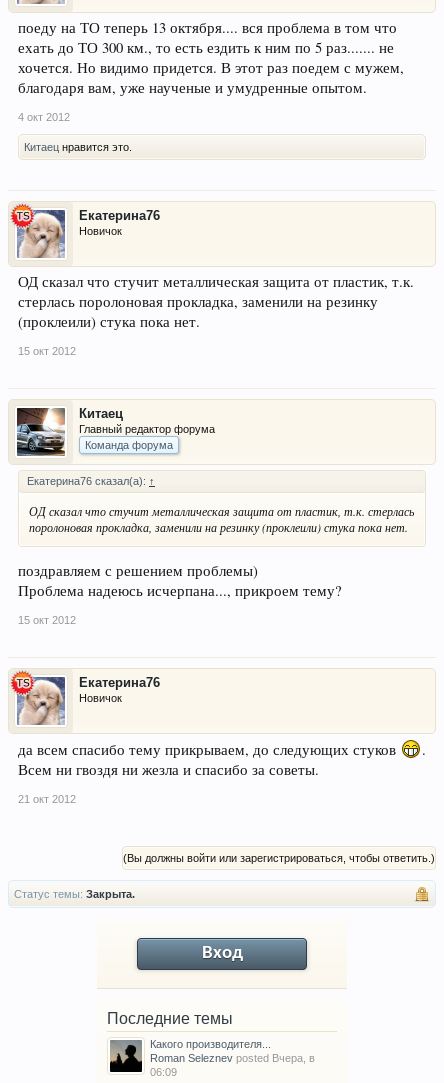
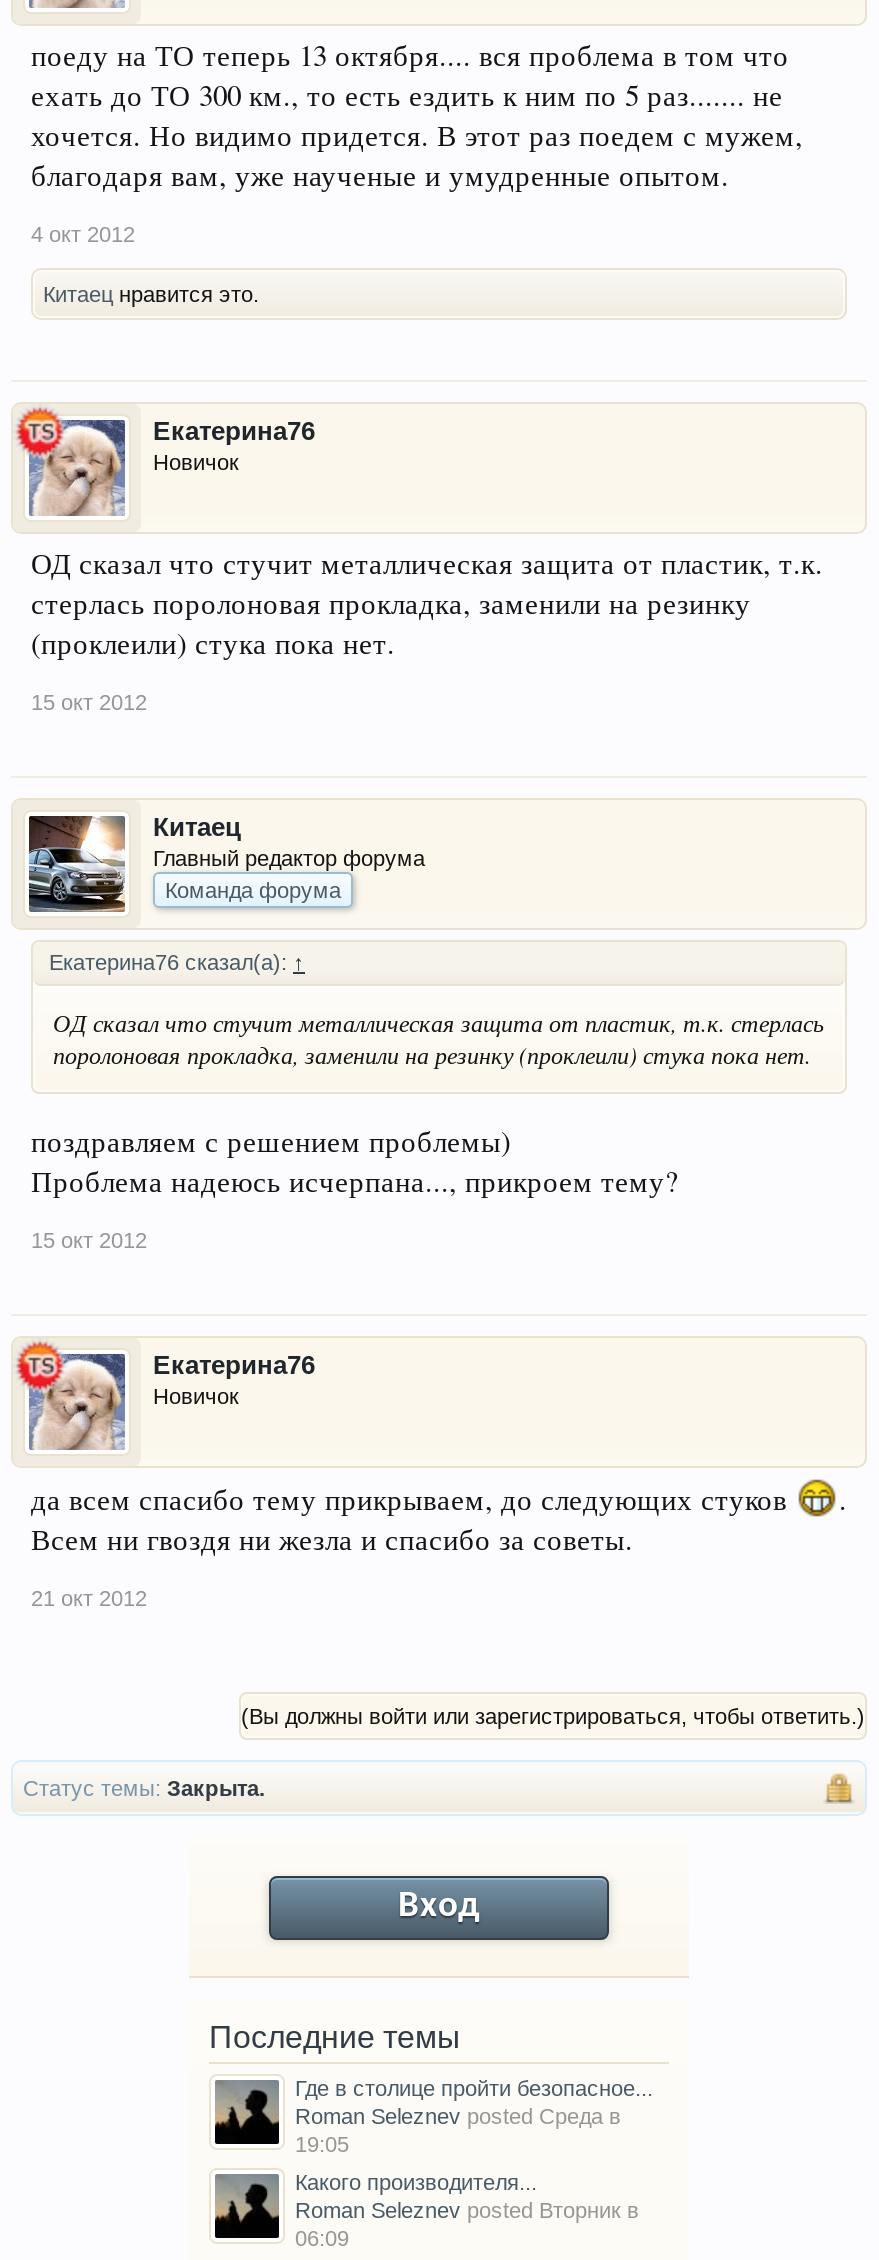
+ Где в столице пройти безопасное...
+ Roman Seleznev posted Среда в
+ 19:05

- Roman Seleznev posted Вчера, в
+ Roman Seleznev posted Вторник в
